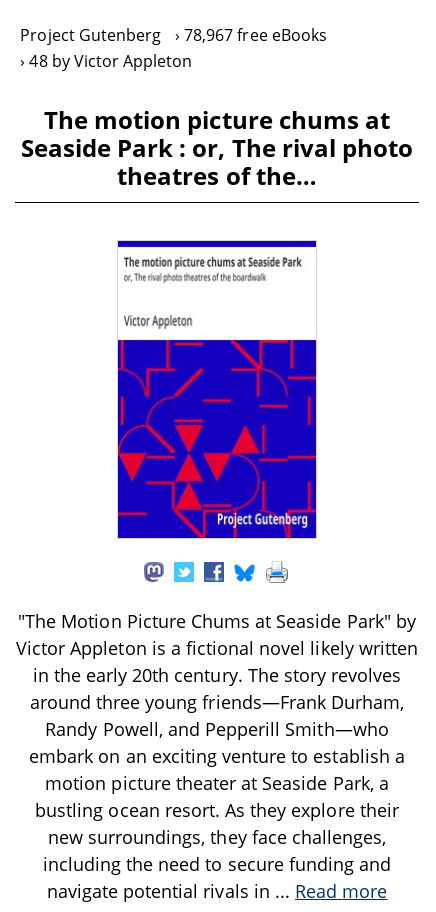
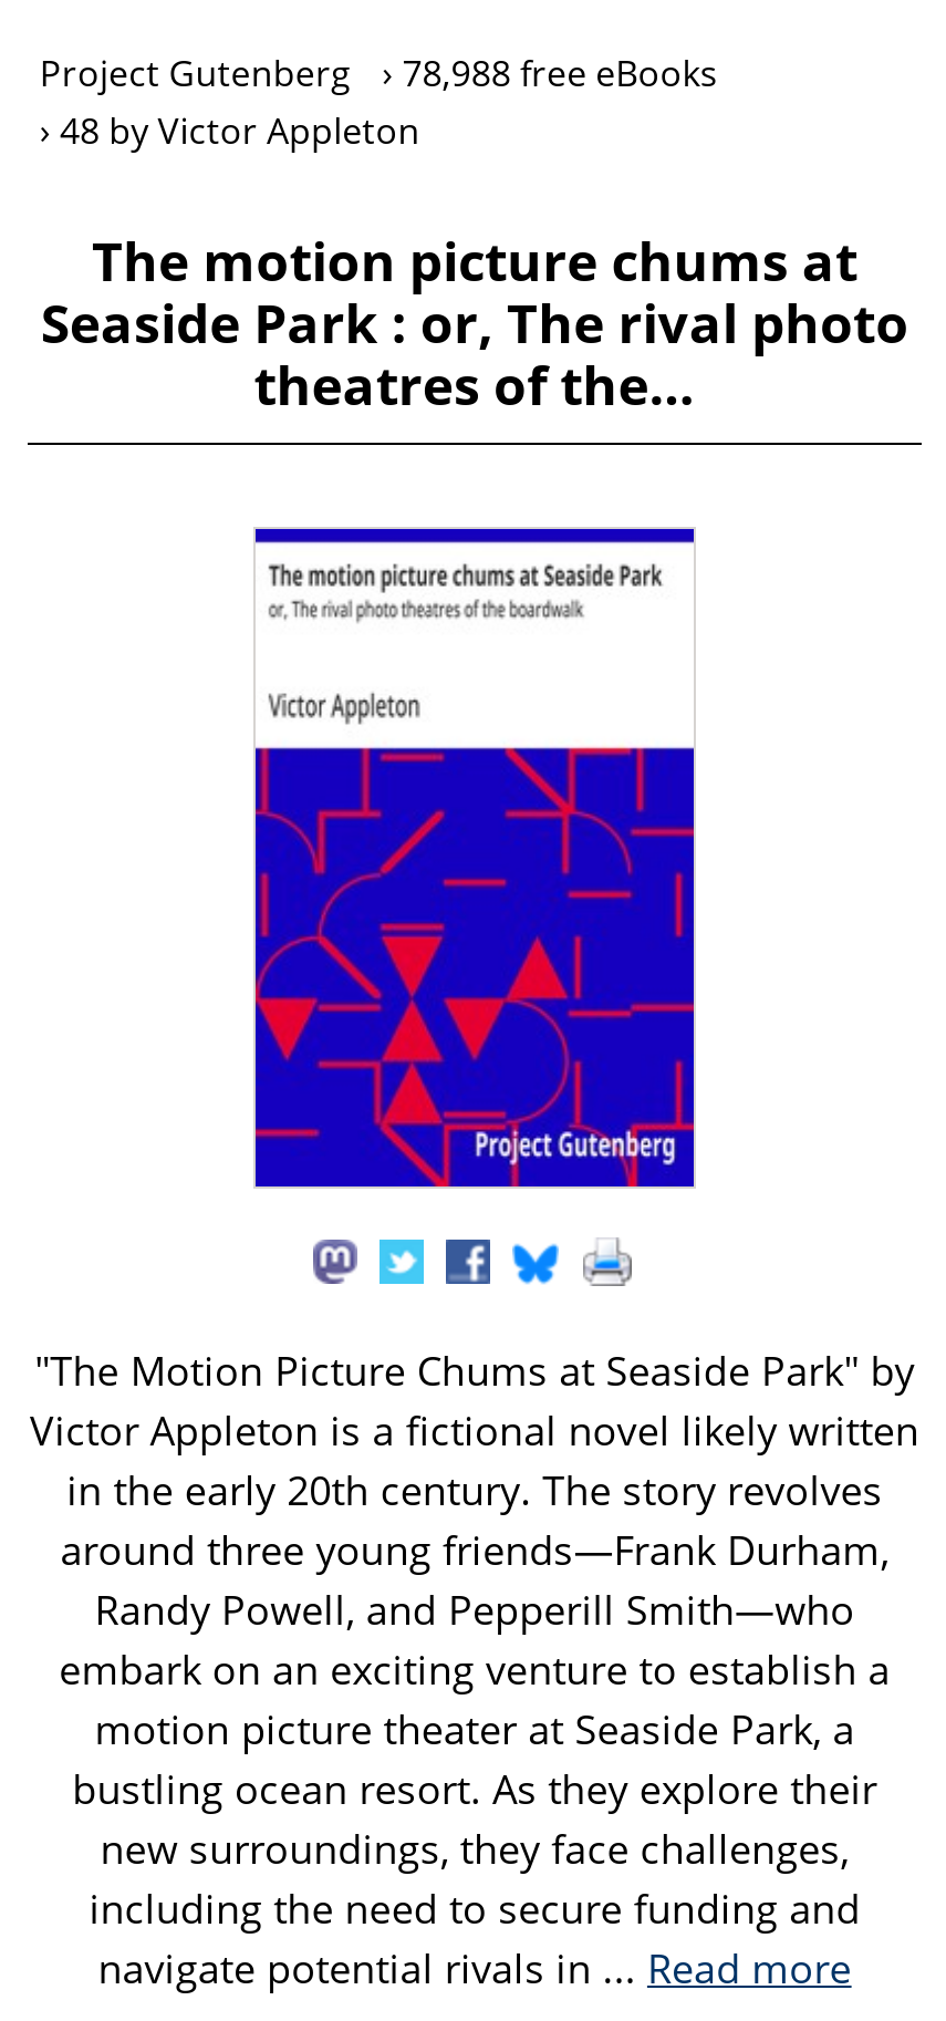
- Project Gutenberg 78,967 free eBooks
+ Project Gutenberg 78,988 free eBooks
